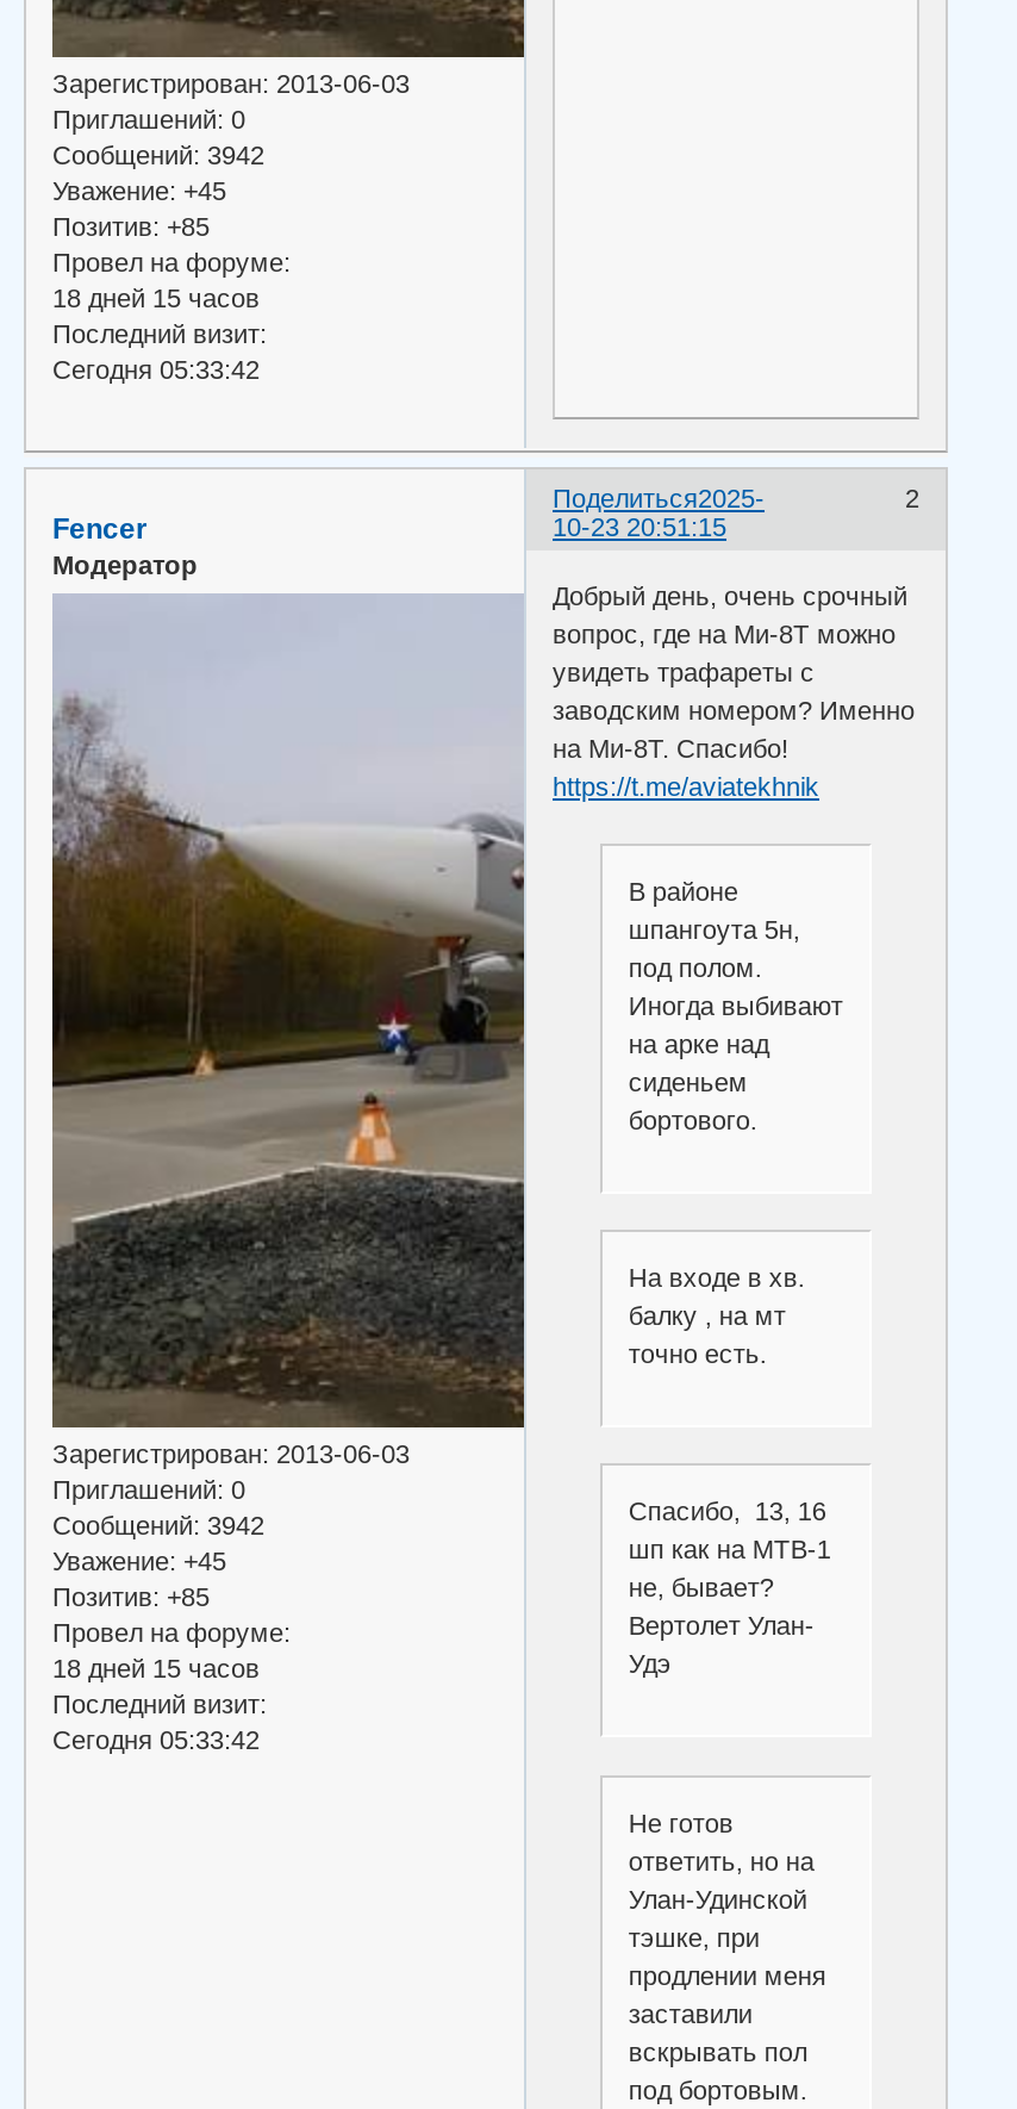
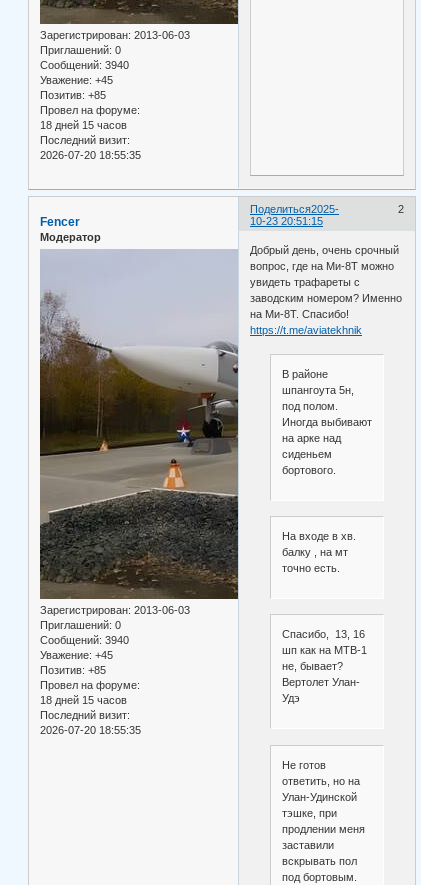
- Сообщений: 3942
+ Сообщений: 3940

- Сегодня 05:33:42
+ 2026-07-20 18:55:35

- Сообщений: 3942
+ Сообщений: 3940

- Сегодня 05:33:42
+ 2026-07-20 18:55:35
